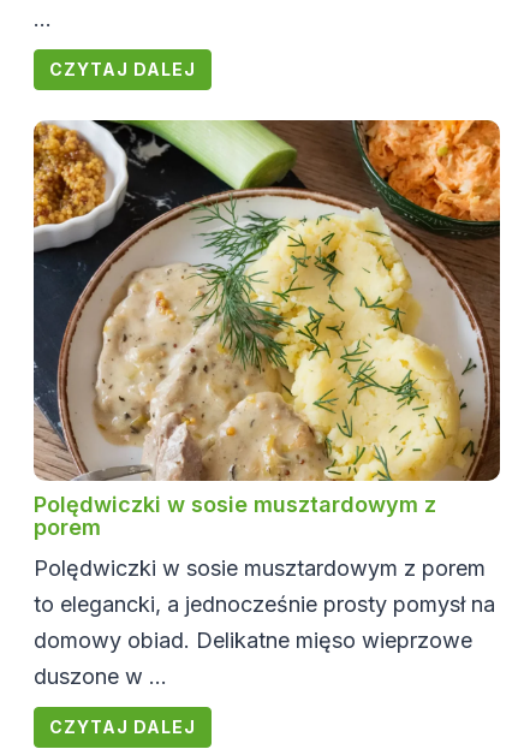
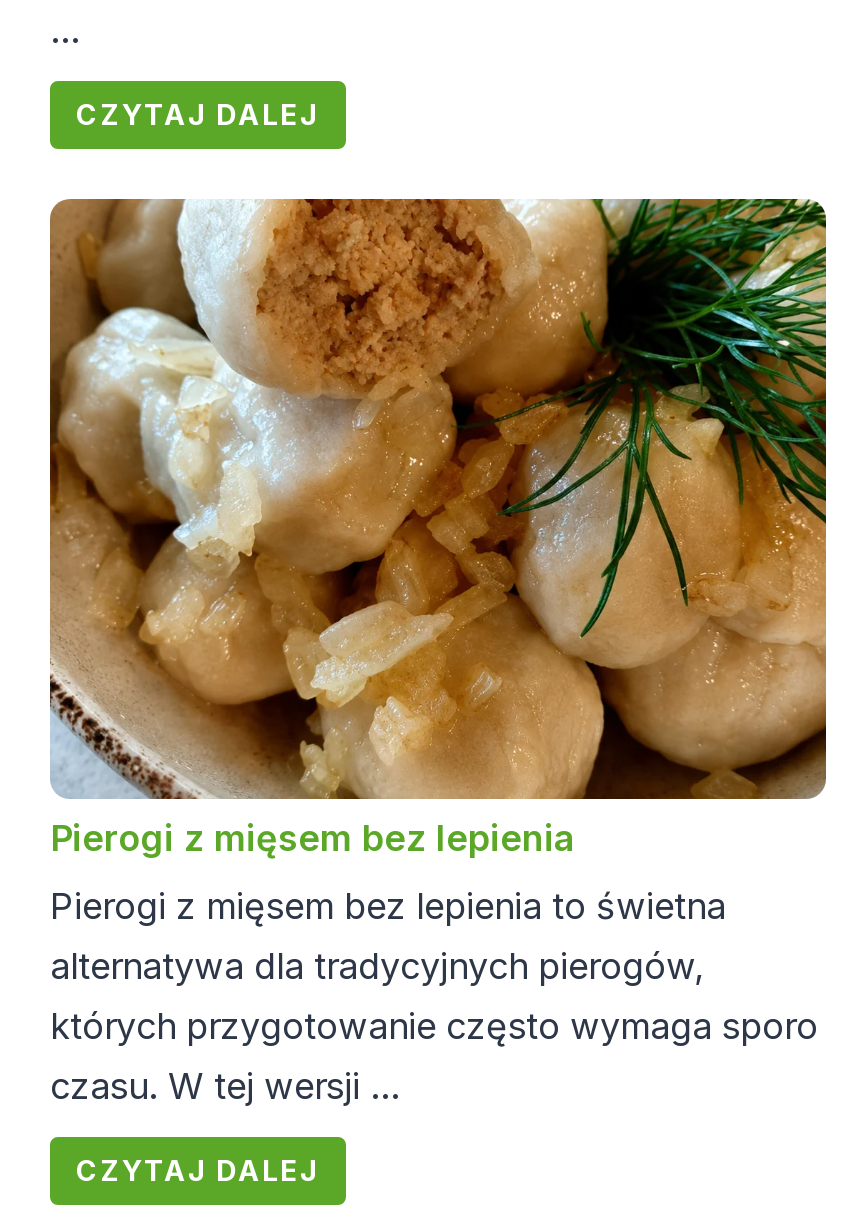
- [image]
- Polędwiczki w sosie musztardowym z
- porem
+ [image]
+ Pierogi z mięsem bez lepienia

- Polędwiczki w sosie musztardowym z porem
- to elegancki, a jednocześnie prosty pomysł na
- domowy obiad. Delikatne mięso wieprzowe
- duszone w ...
+ Pierogi z mięsem bez lepienia to świetna
+ alternatywa dla tradycyjnych pierogów,
+ których przygotowanie często wymaga sporo
+ czasu. W tej wersji ...
